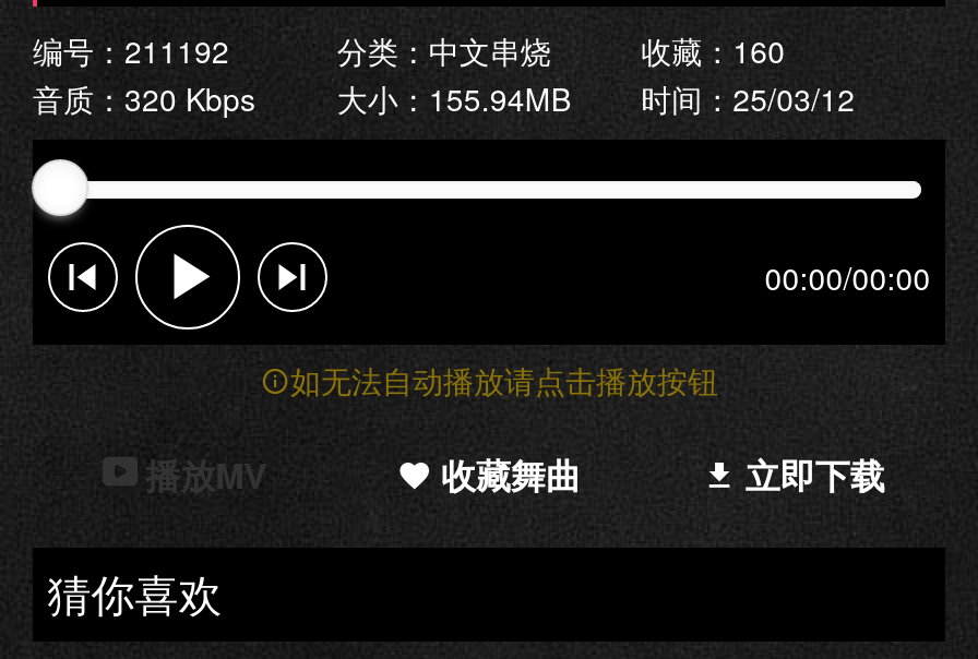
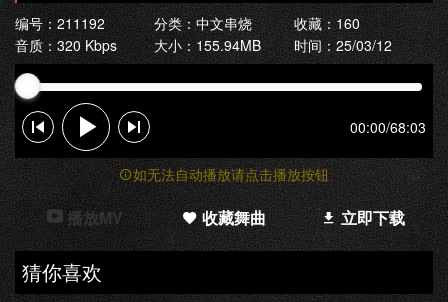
- 00:00/00:00
+ 00:00/68:03
